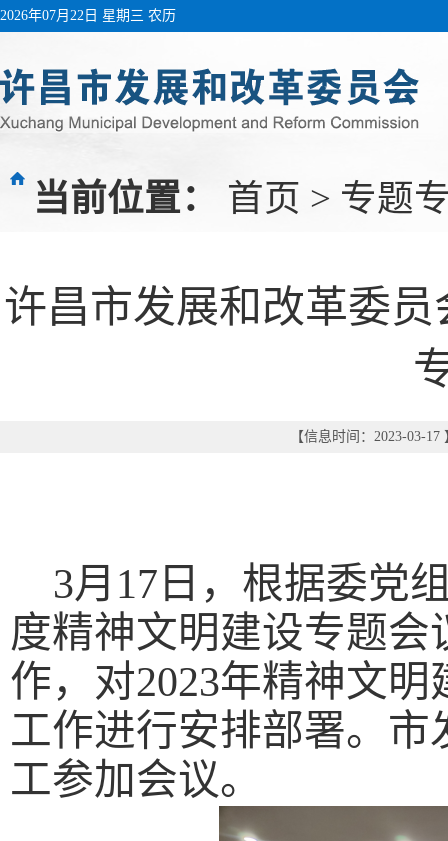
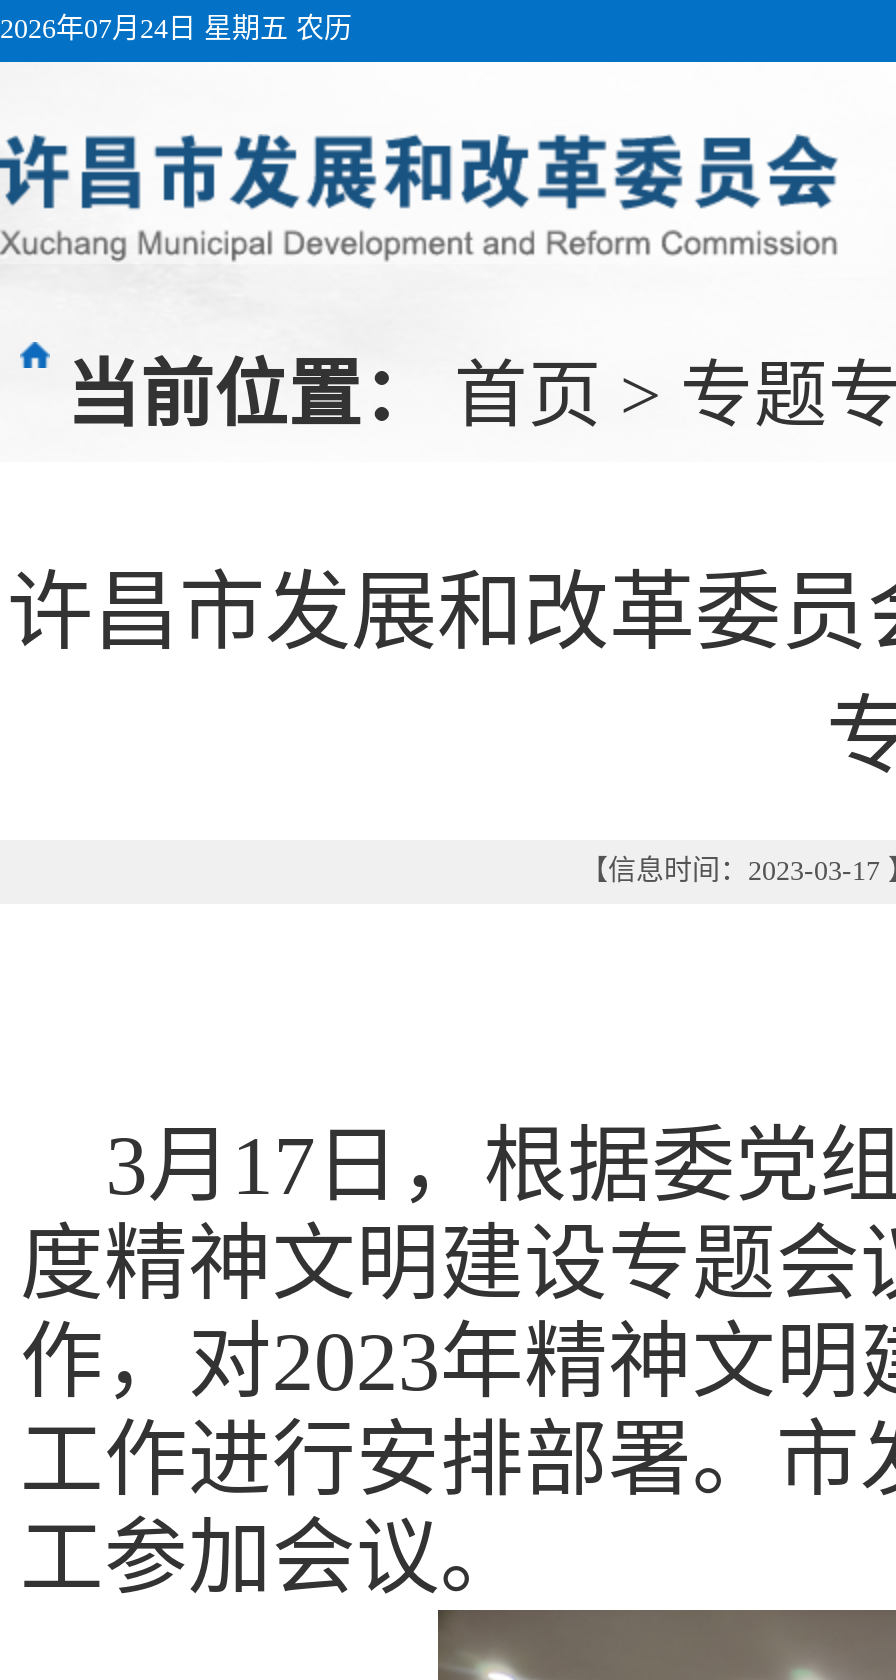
- 2026年07月22日 星期三 农历
+ 2026年07月24日 星期五 农历
